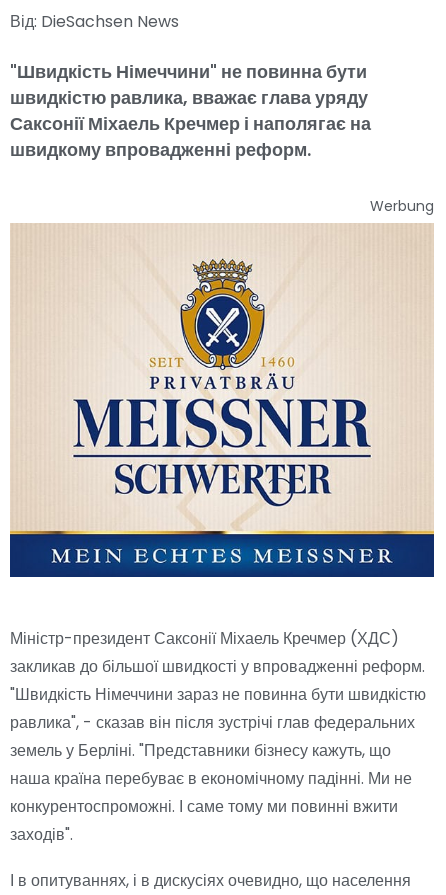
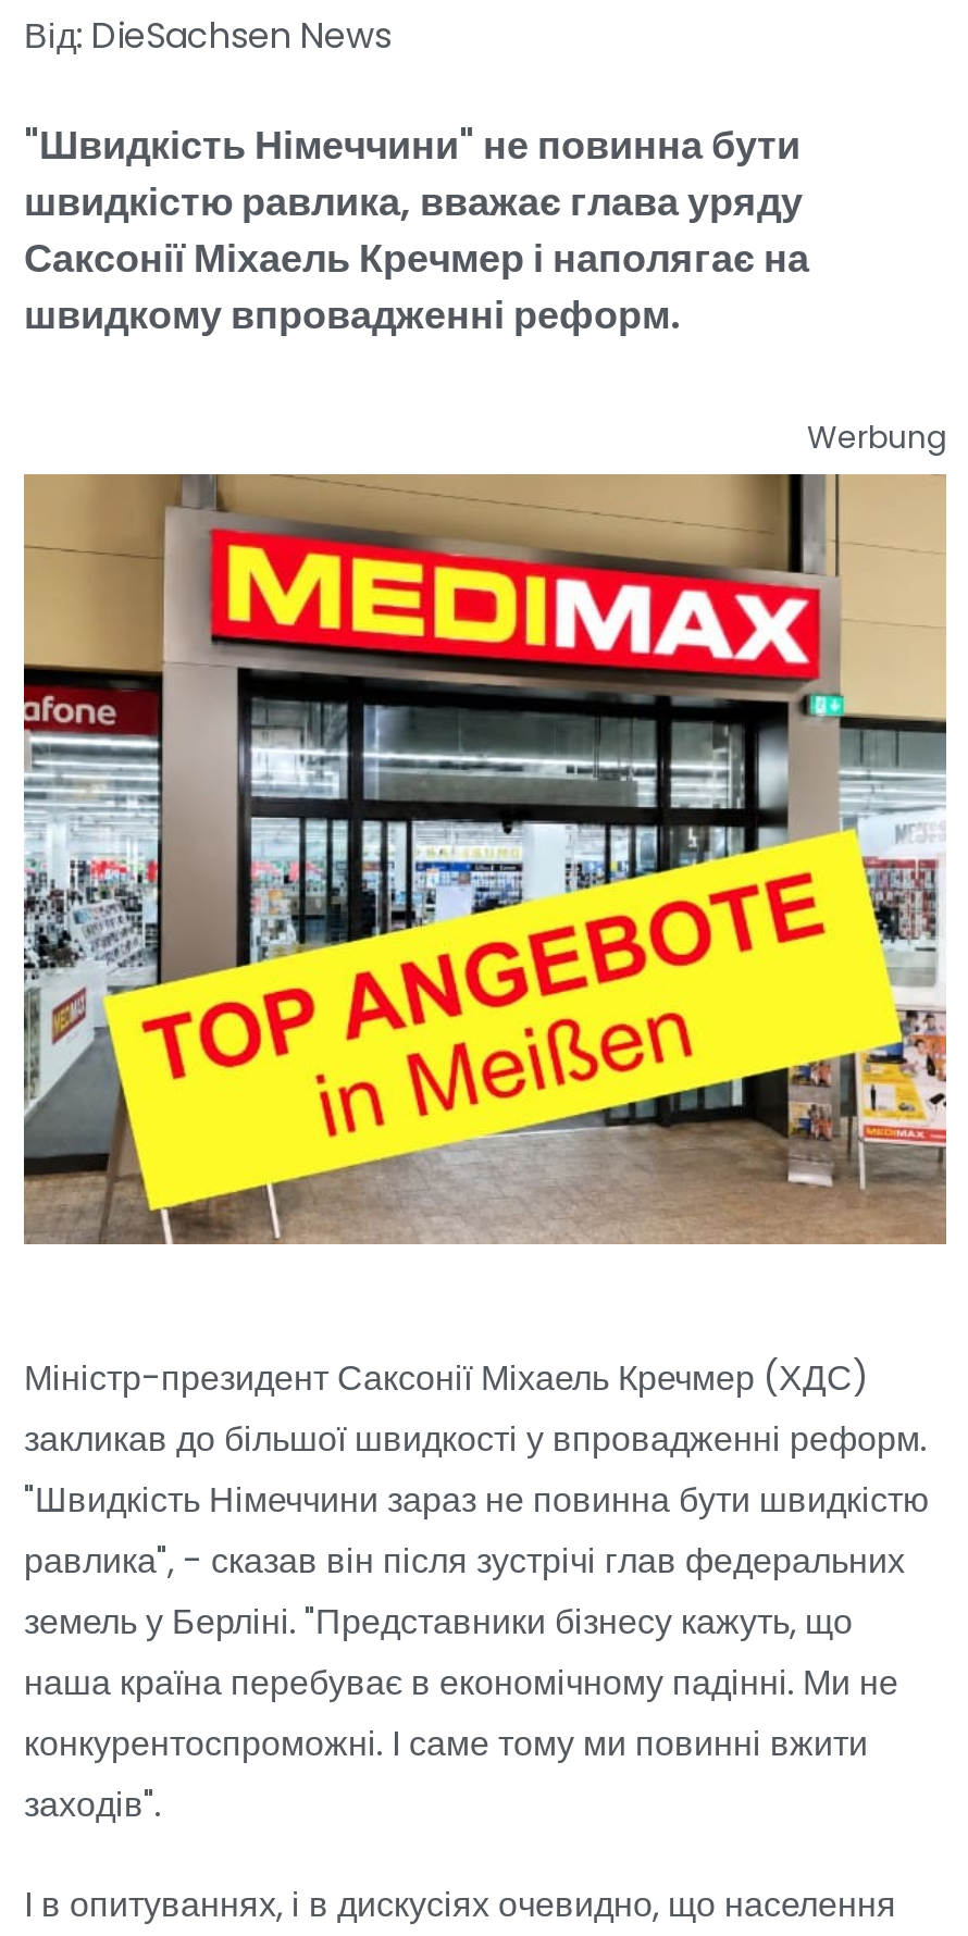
- [image]
+ [image]
